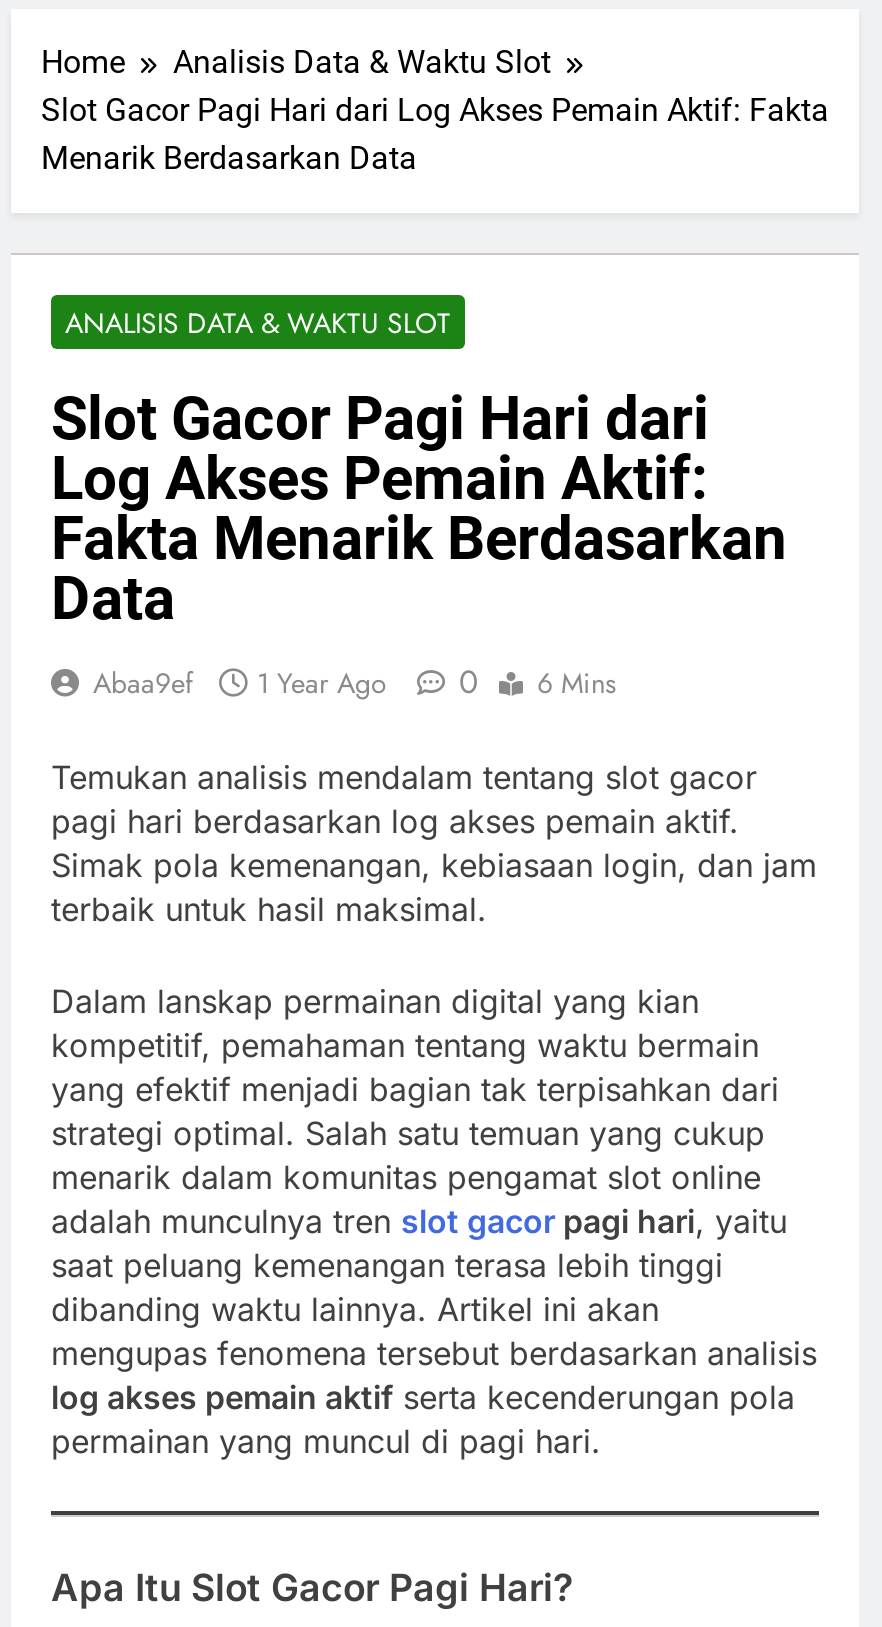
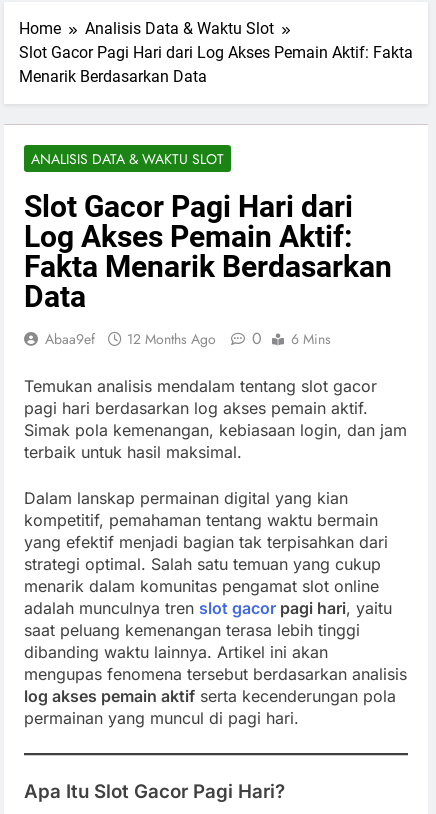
- Abaa9ef 1 Year Ago 0 6 Mins
+ Abaa9ef 12 Months Ago 0 6 Mins
